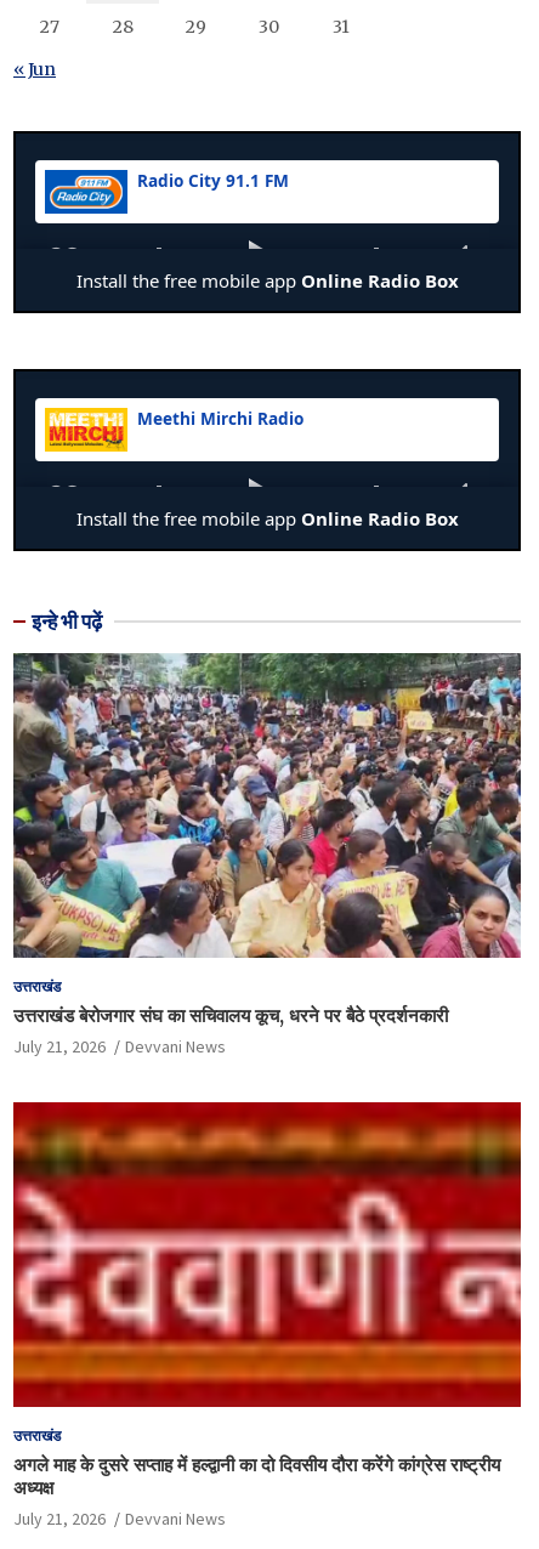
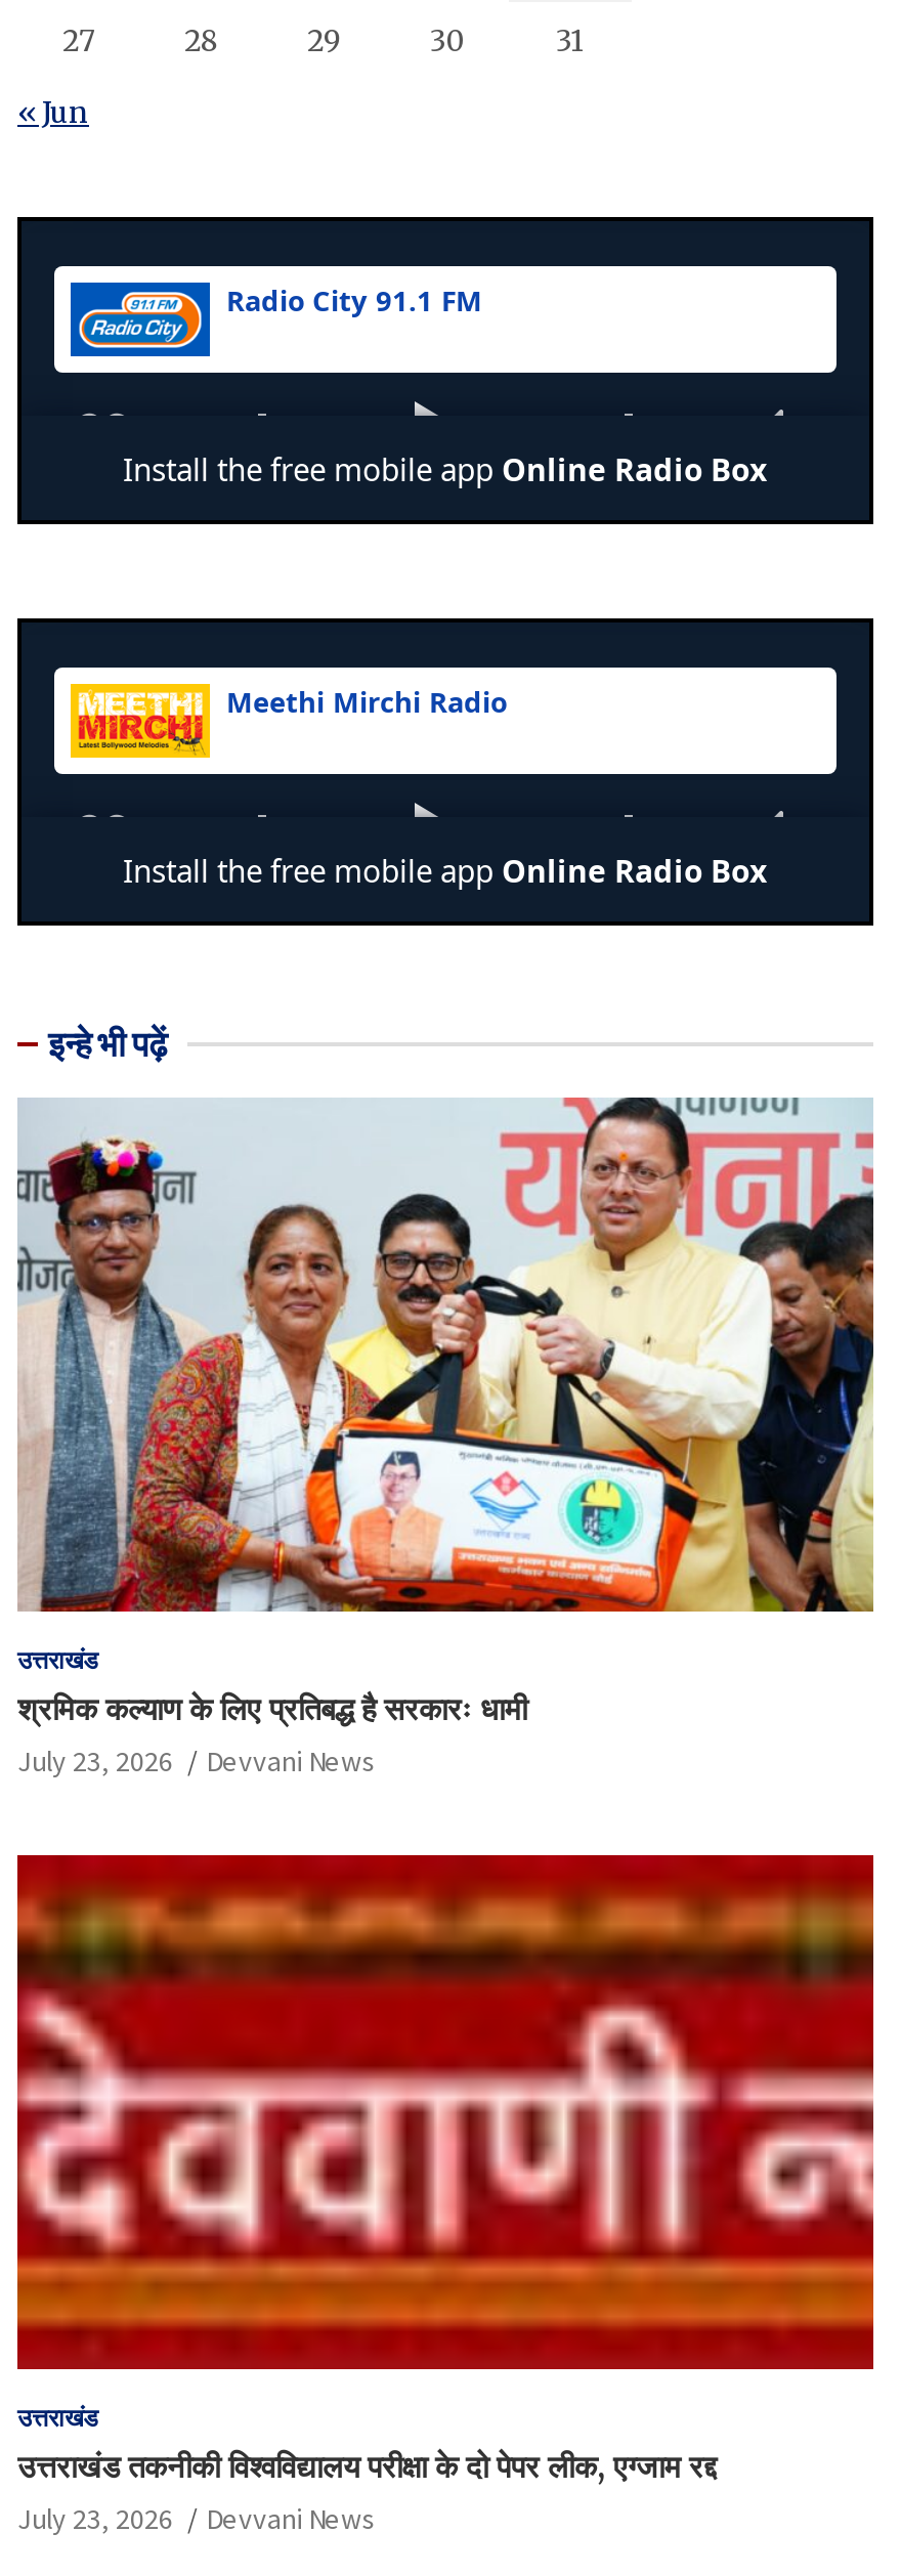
- [image]
- उत्तराखंड बेरोजगार संघ का सचिवालय कूच, धरने पर बैठे प्रदर्शनकारी
- July 21, 2026
+ [image]
+ श्रमिक कल्याण के लिए प्रतिबद्ध है सरकारः धामी
+ July 23, 2026

- अगले माह के दुसरे सप्ताह में हल्द्वानी का दो दिवसीय दौरा करेंगे कांग्रेस राष्ट्रीय
- अध्यक्ष
- July 21, 2026
+ उत्तराखंड तकनीकी विश्वविद्यालय परीक्षा के दो पेपर लीक, एग्जाम रद्द
+ July 23, 2026
